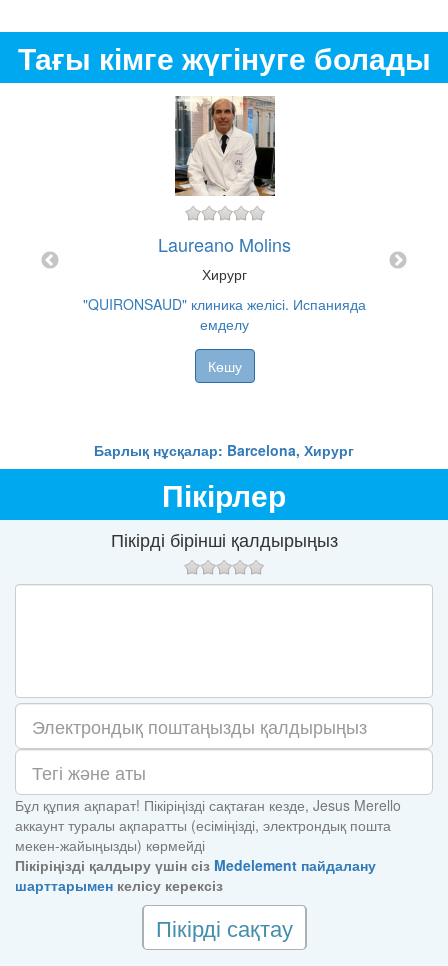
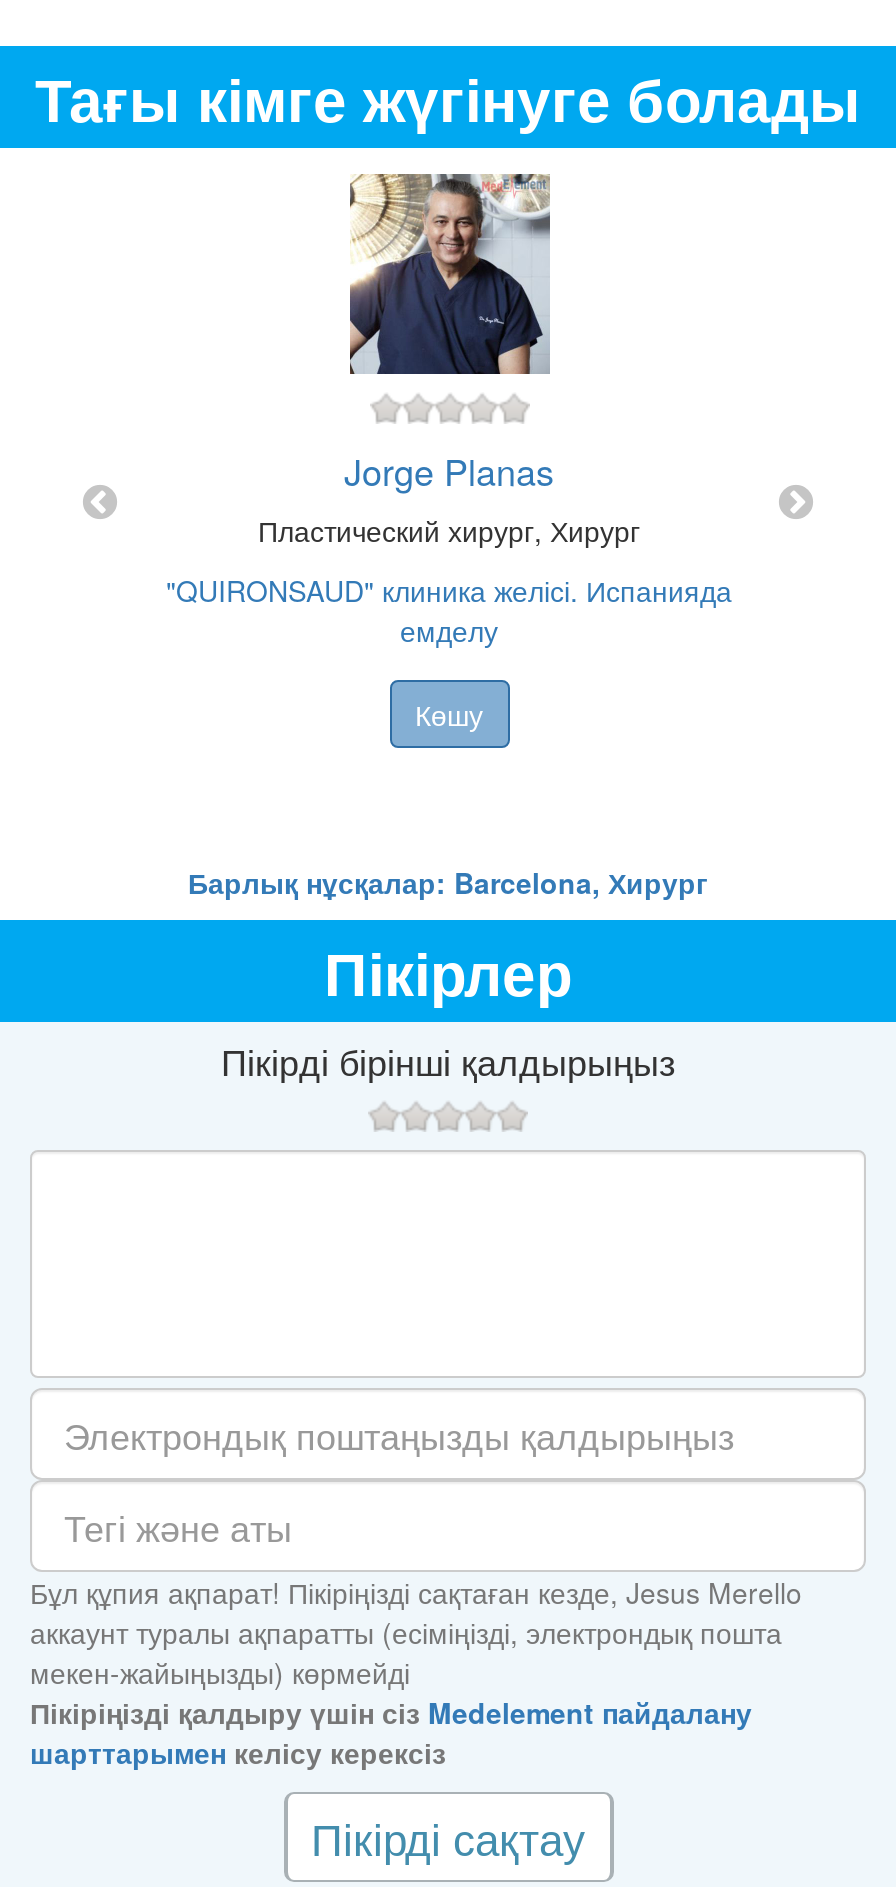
- [image]
- Laureano Molins
- Хирург
+ [image]
+ Jorge Planas
+ Пластический хирург, Хирург
